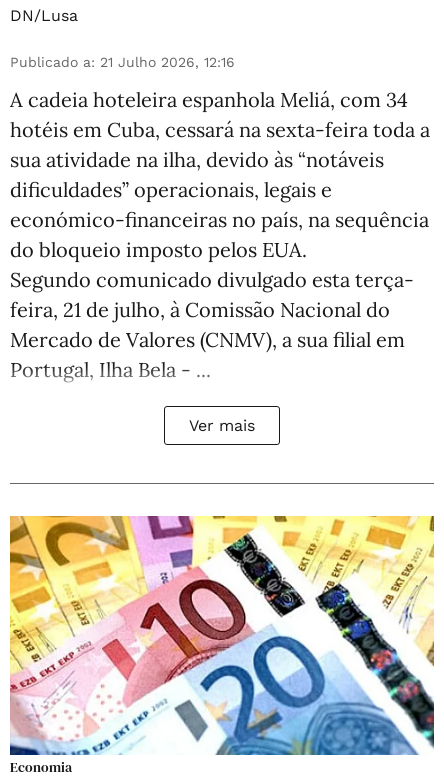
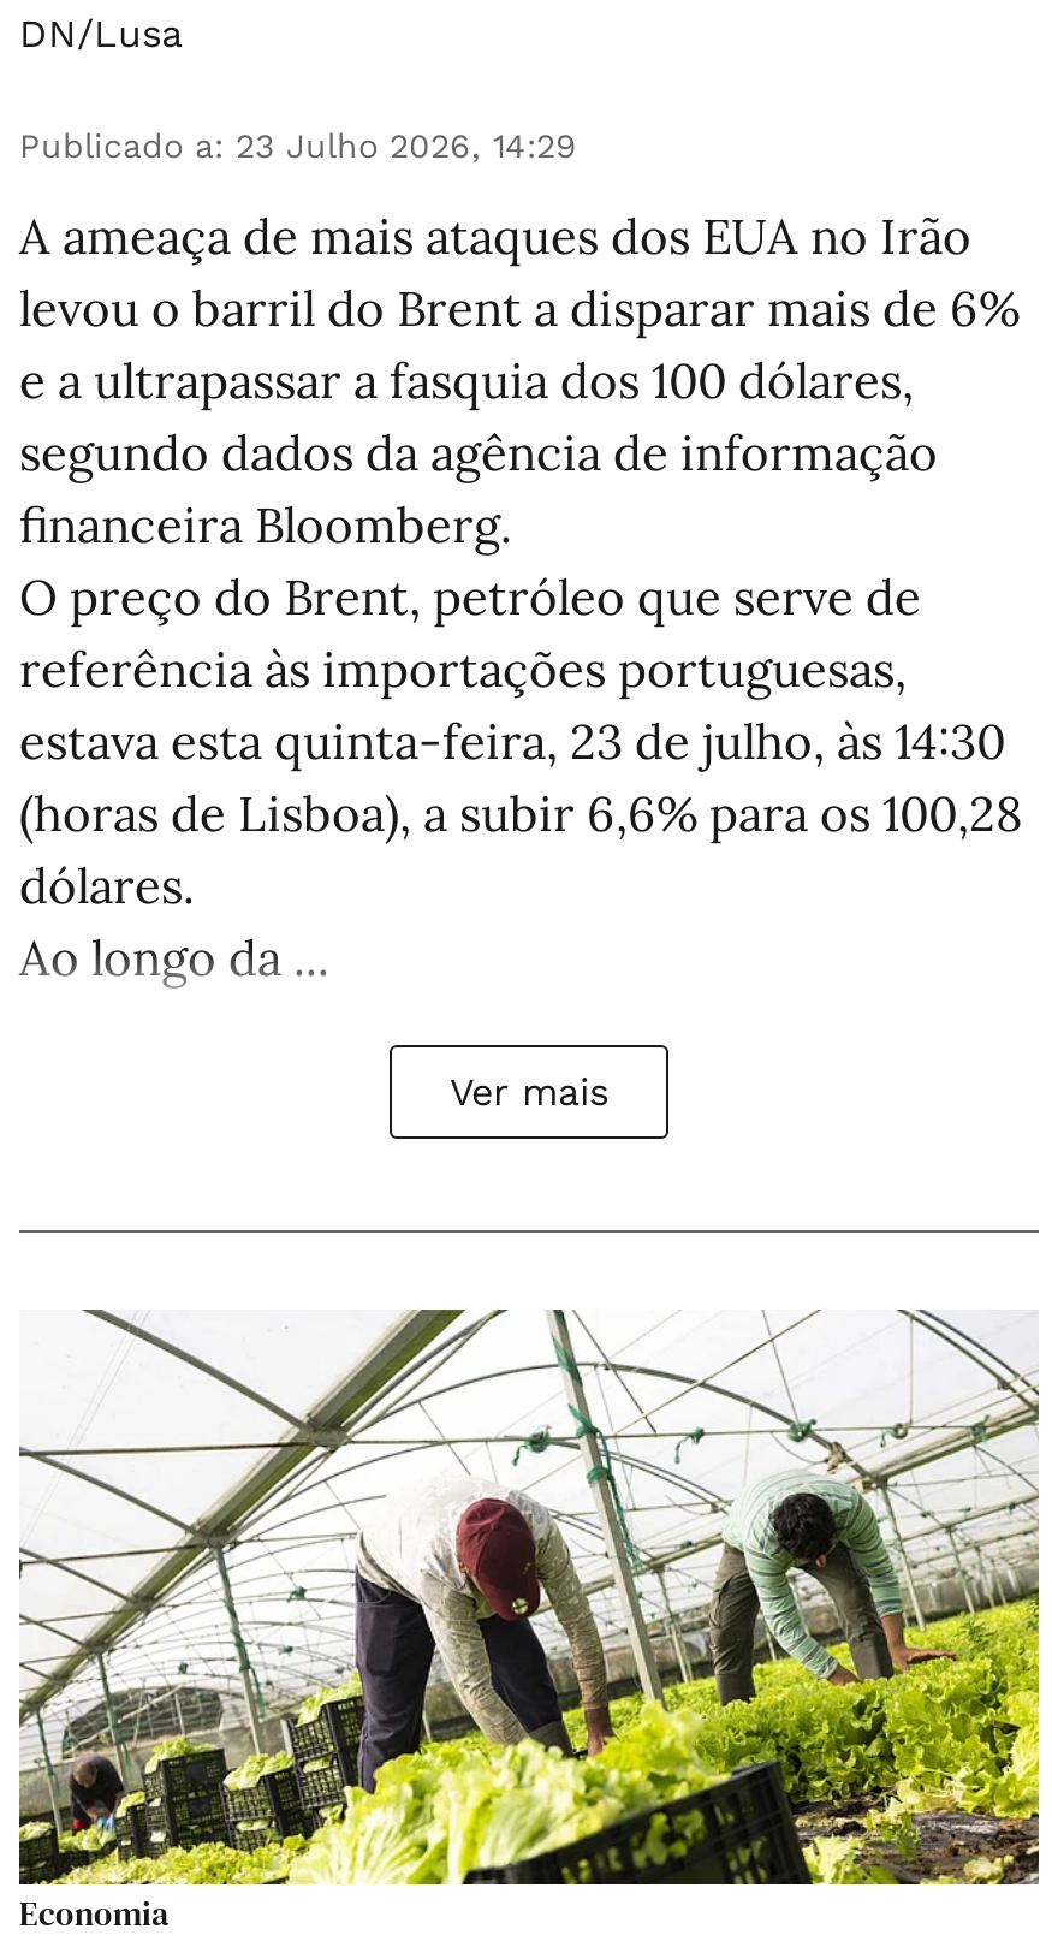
- Publicado a: 21 Julho 2026, 12:16
+ Publicado a: 23 Julho 2026, 14:29

- A cadeia hoteleira espanhola Meliá, com 34
- hotéis em Cuba, cessará na sexta-feira toda a
- sua atividade na ilha, devido às “notáveis
- dificuldades” operacionais, legais e
- económico-financeiras no país, na sequência
- do bloqueio imposto pelos EUA.
- Segundo comunicado divulgado esta terça-
- feira, 21 de julho, à Comissão Nacional do
- Mercado de Valores (CNMV), a sua filial em
- Portugal, Ilha Bela - ...
+ A ameaça de mais ataques dos EUA no Irão
+ levou o barril do Brent a disparar mais de 6%
+ e a ultrapassar a fasquia dos 100 dólares,
+ segundo dados da agência de informação
+ financeira Bloomberg.
+ O preço do Brent, petróleo que serve de
+ referência às importações portuguesas,
+ estava esta quinta-feira, 23 de julho, às 14:30
+ (horas de Lisboa), a subir 6,6% para os 100,28
+ dólares.
+ Ao longo da ...

- [image]
+ [image]
